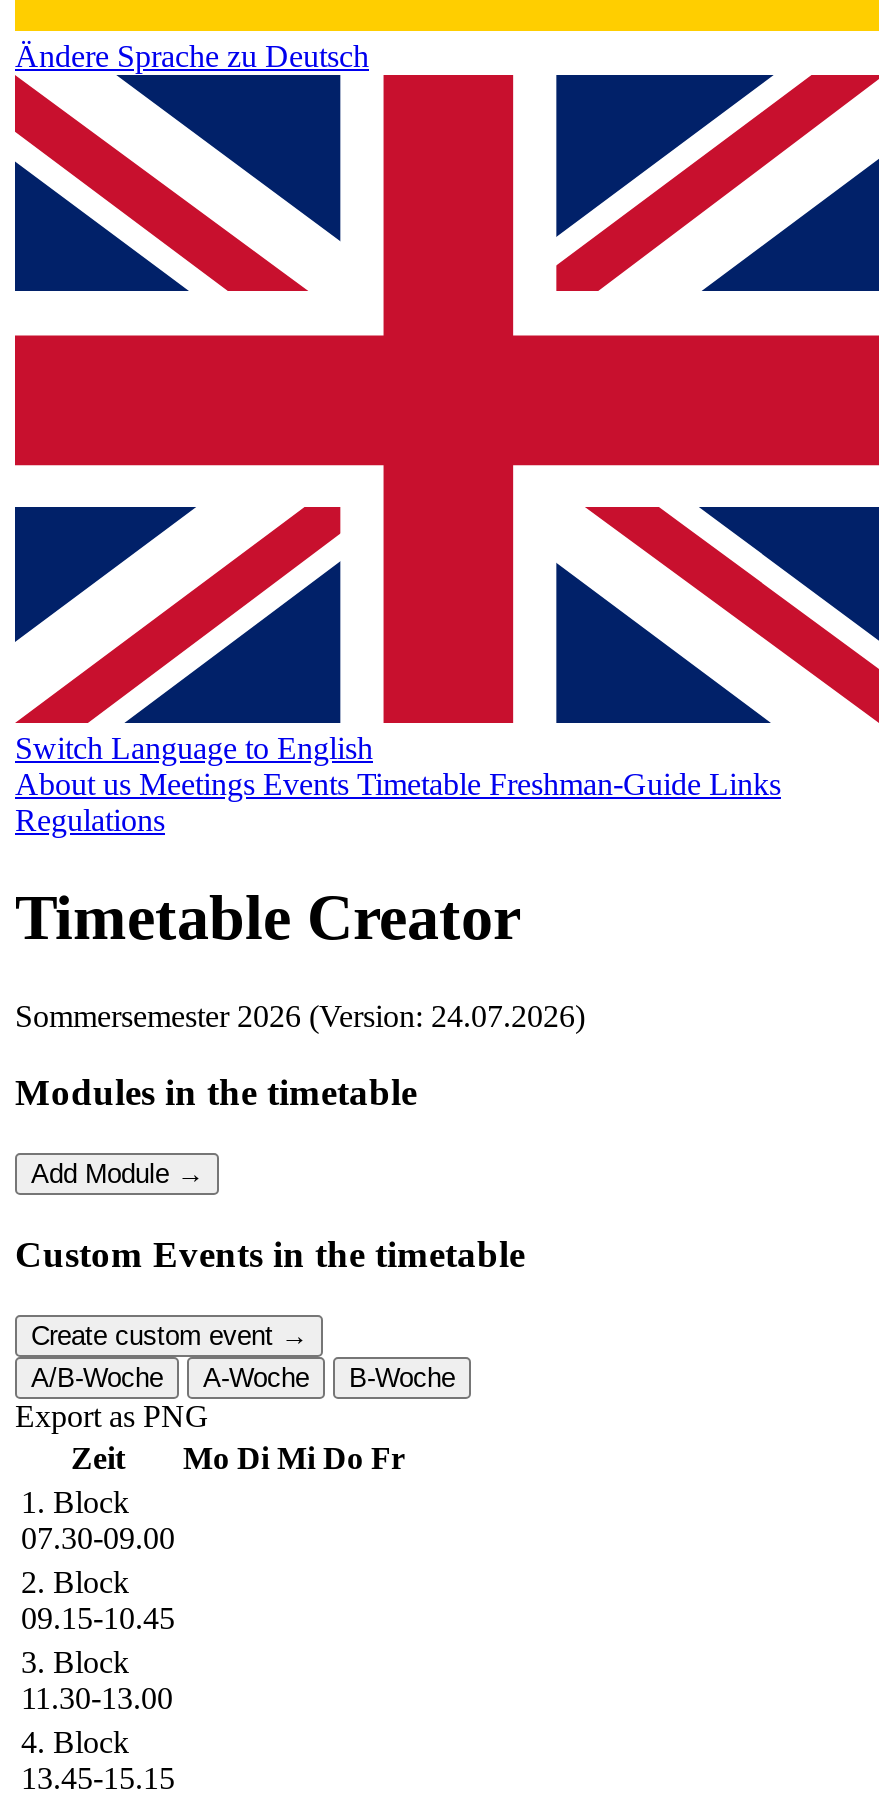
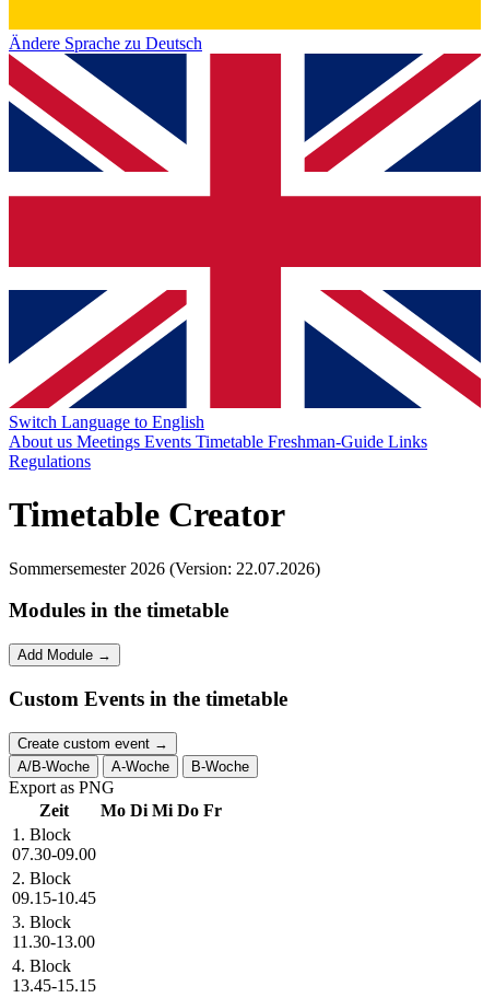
- Sommersemester 2026 (Version: 24.07.2026)
+ Sommersemester 2026 (Version: 22.07.2026)
